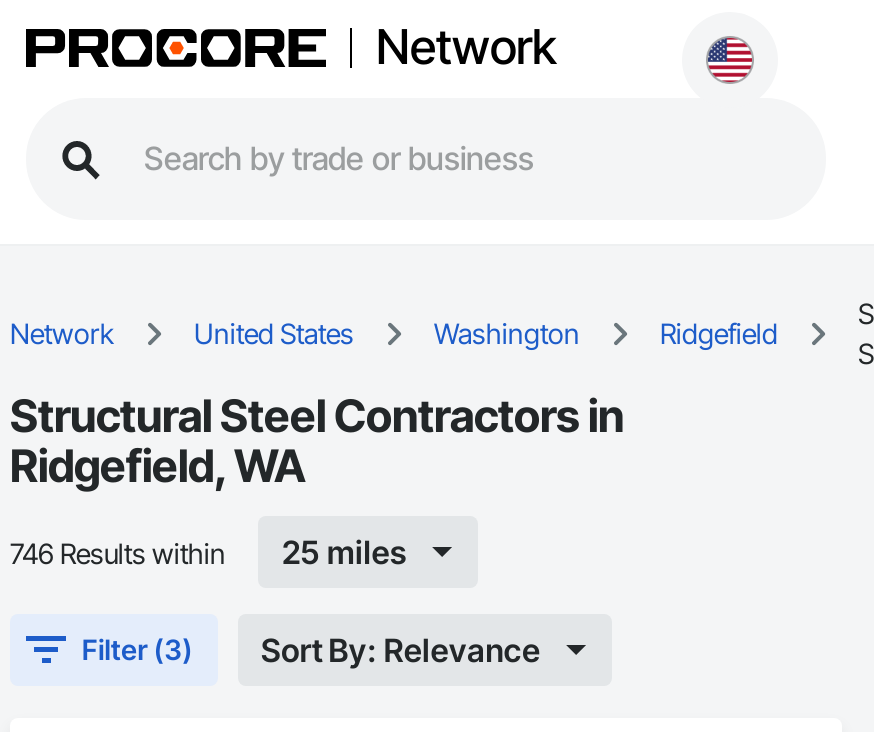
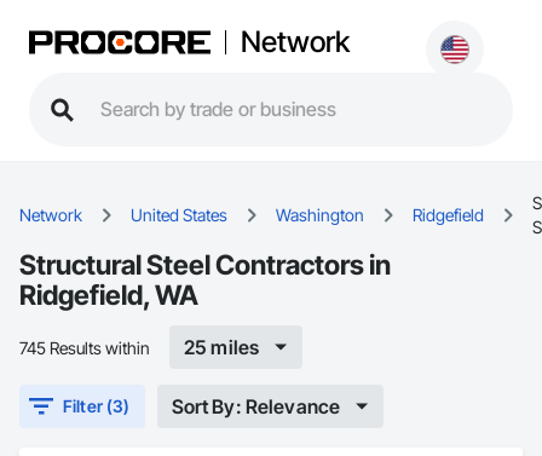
- 746 Results within
+ 745 Results within
